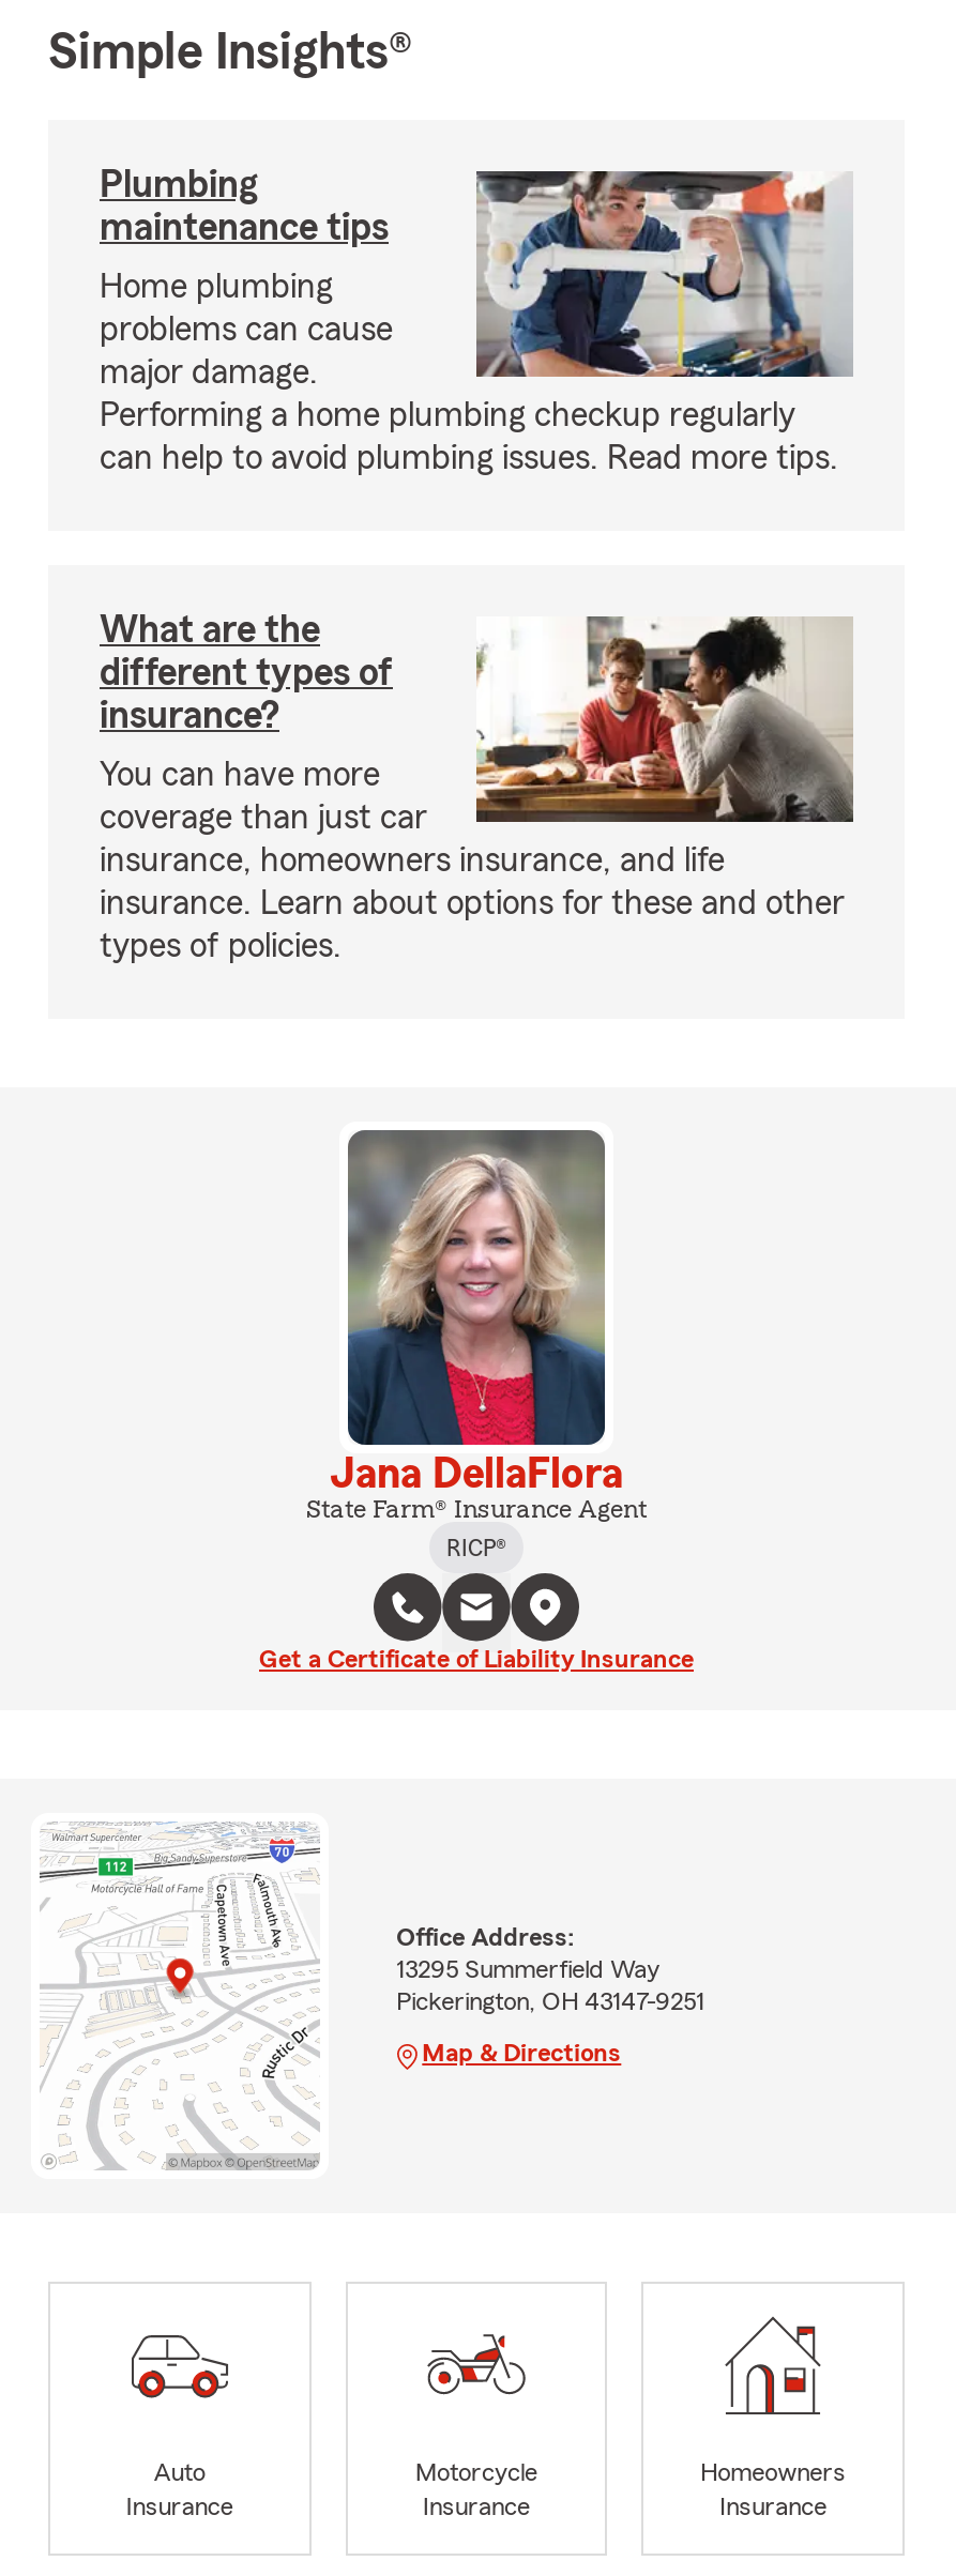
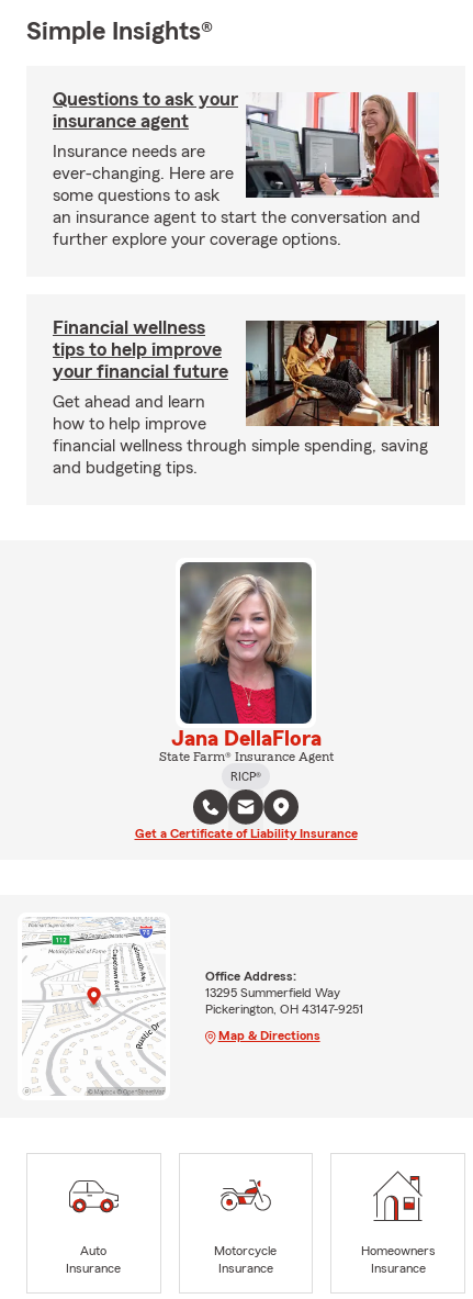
- Plumbing
- maintenance tips
+ Questions to ask your
+ insurance agent

- [image]
- Home plumbing
- problems can cause
- major damage.
- Performing a home plumbing checkup regularly
- can help to avoid plumbing issues. Read more tips.
+ [image]
+ Insurance needs are
+ ever-changing. Here are
+ some questions to ask
+ an insurance agent to start the conversation and
+ further explore your coverage options.

- What are the
- different types of
- insurance?
+ Financial wellness
+ tips to help improve
+ your financial future

- [image]
- You can have more
- coverage than just car
- insurance, homeowners insurance, and life
- insurance. Learn about options for these and other
- types of policies.
+ [image]
+ Get ahead and learn
+ how to help improve
+ financial wellness through simple spending, saving
+ and budgeting tips.
